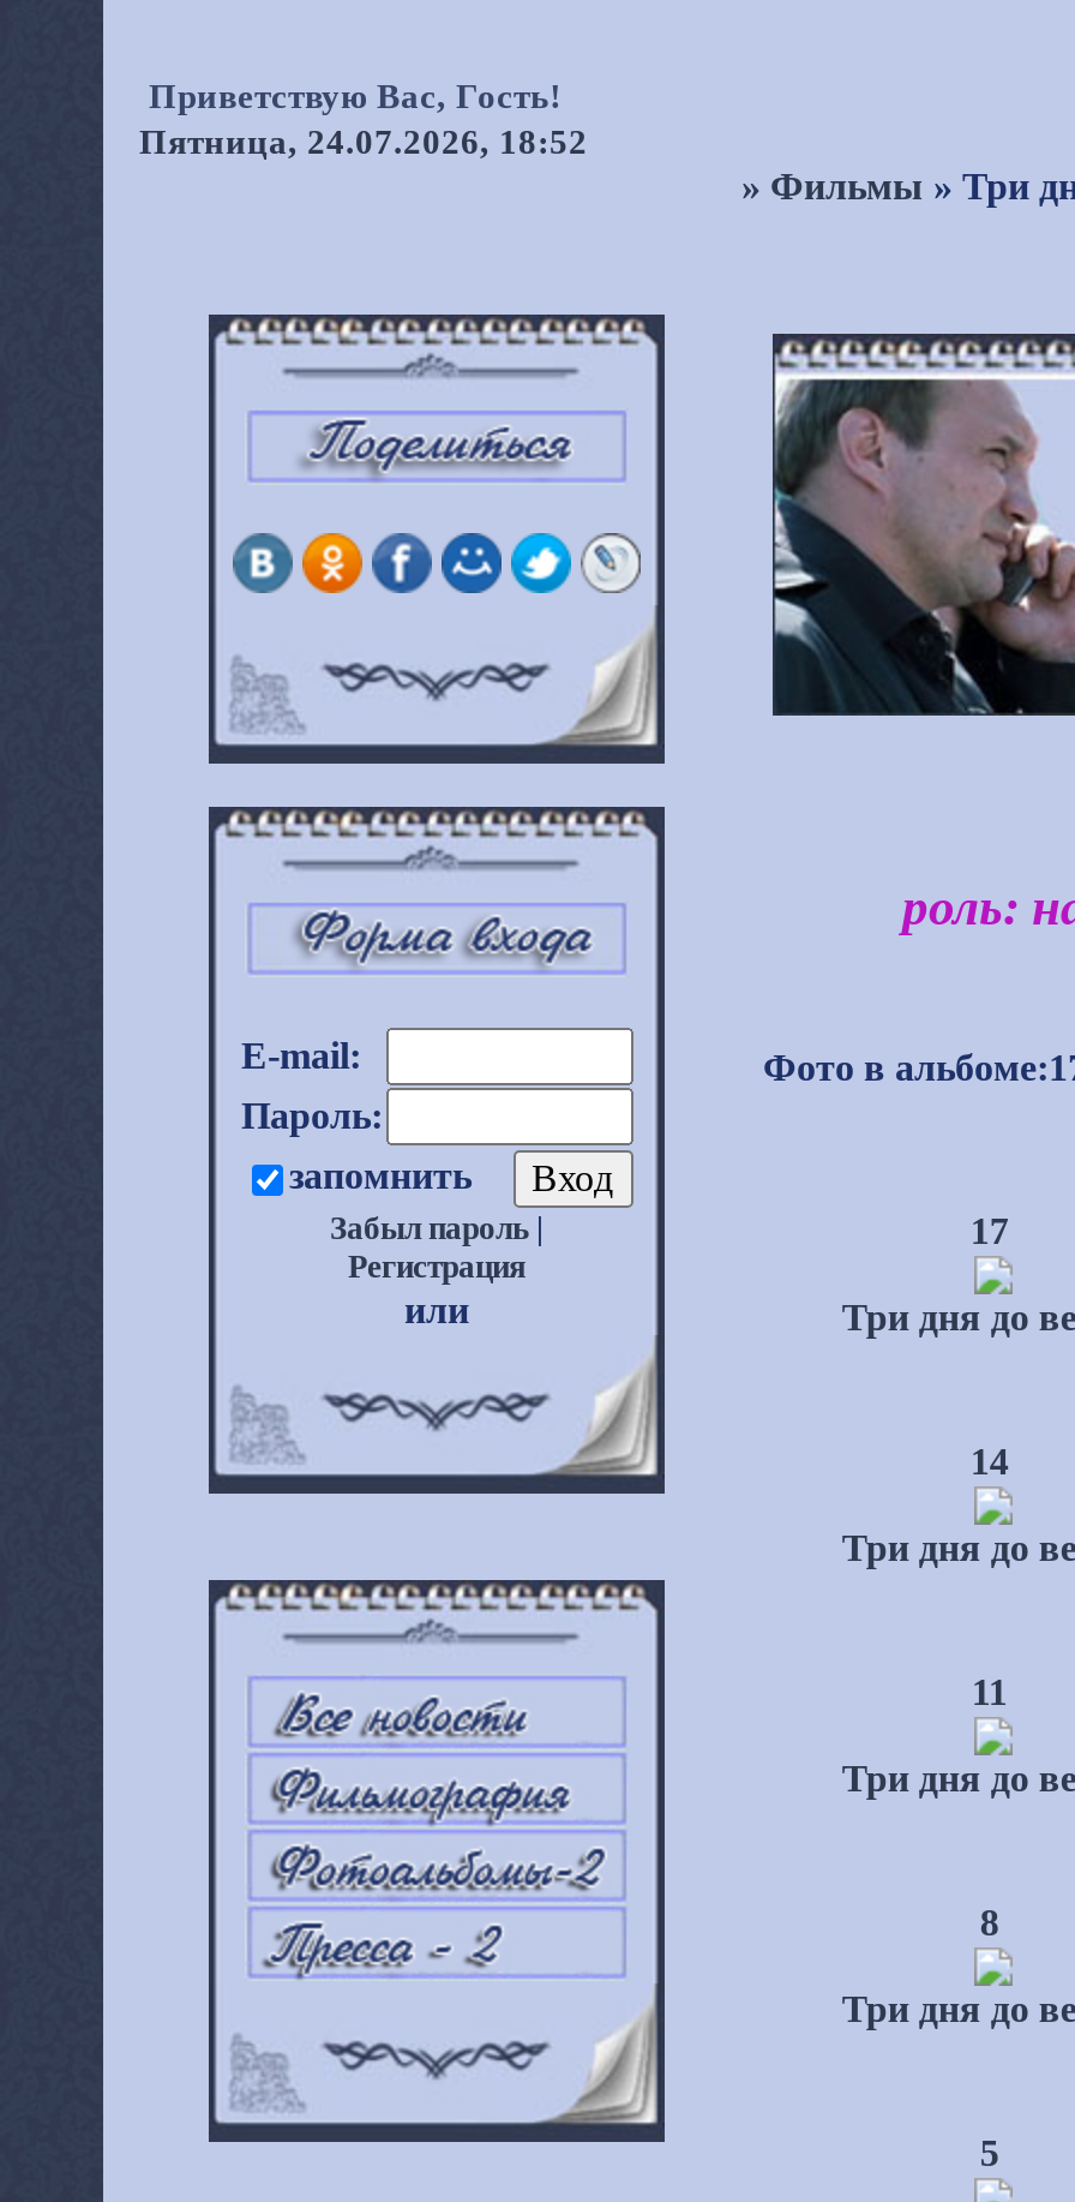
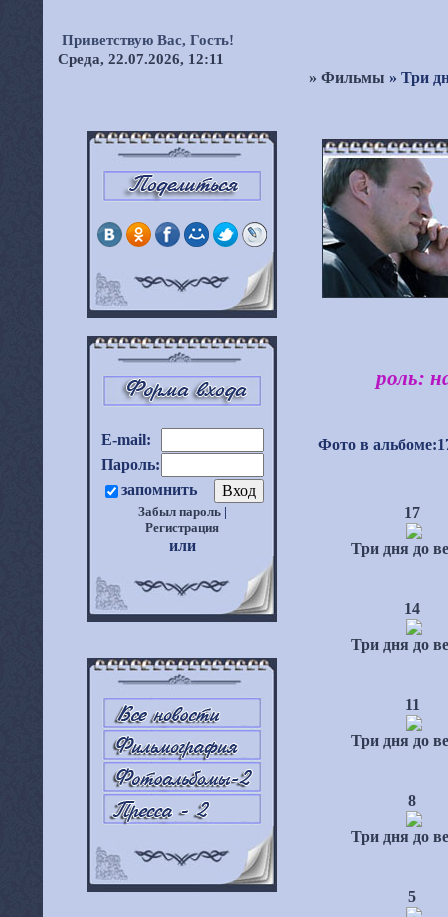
- Пятница, 24.07.2026, 18:52
+ Среда, 22.07.2026, 12:11
